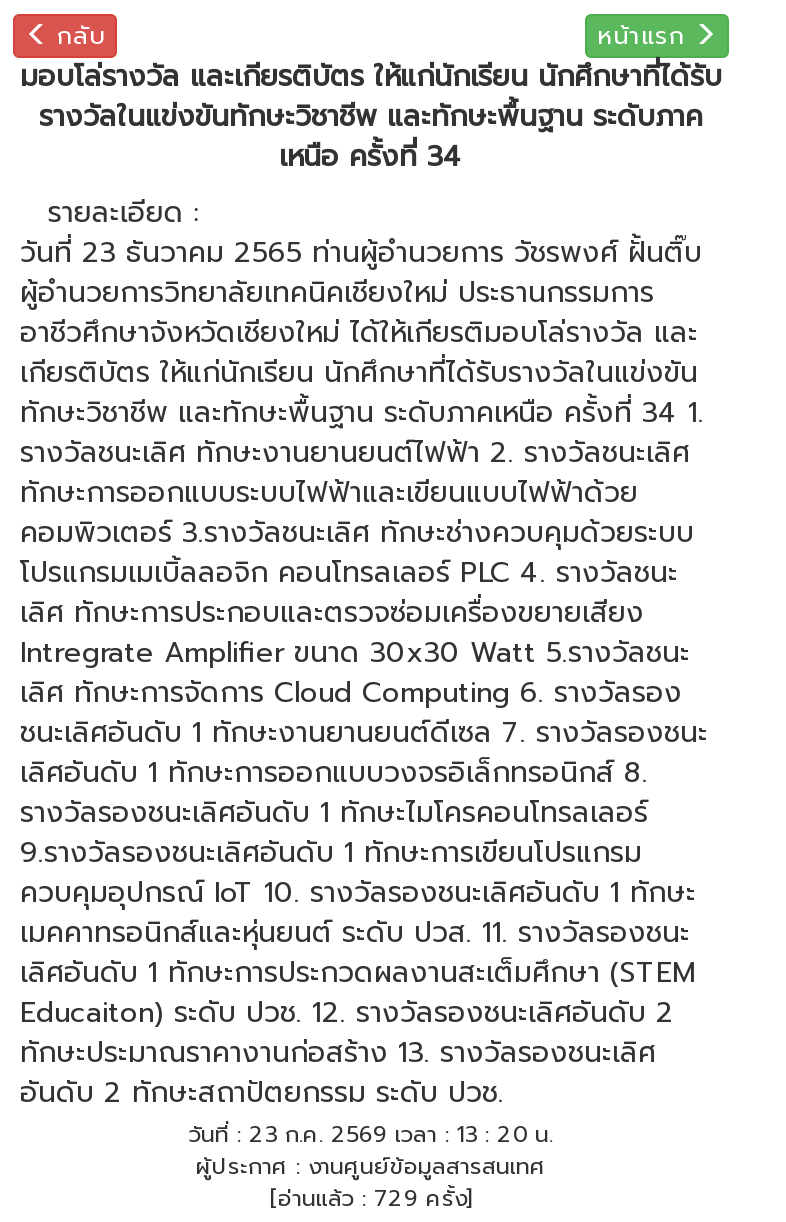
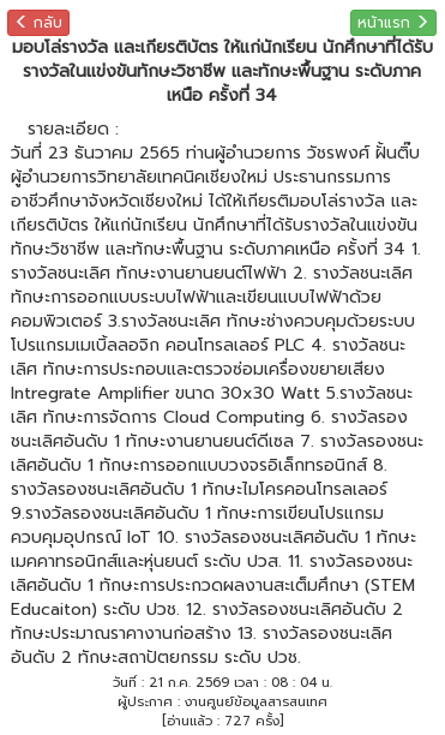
- วันที่ : 23 ก.ค. 2569 เวลา : 13 : 20 น.
+ วันที่ : 21 ก.ค. 2569 เวลา : 08 : 04 น.

- [อ่านแล้ว : 729 ครั้ง]
+ [อ่านแล้ว : 727 ครั้ง]
